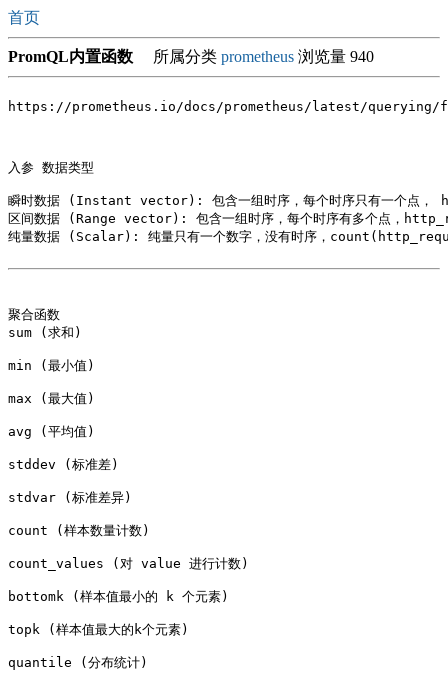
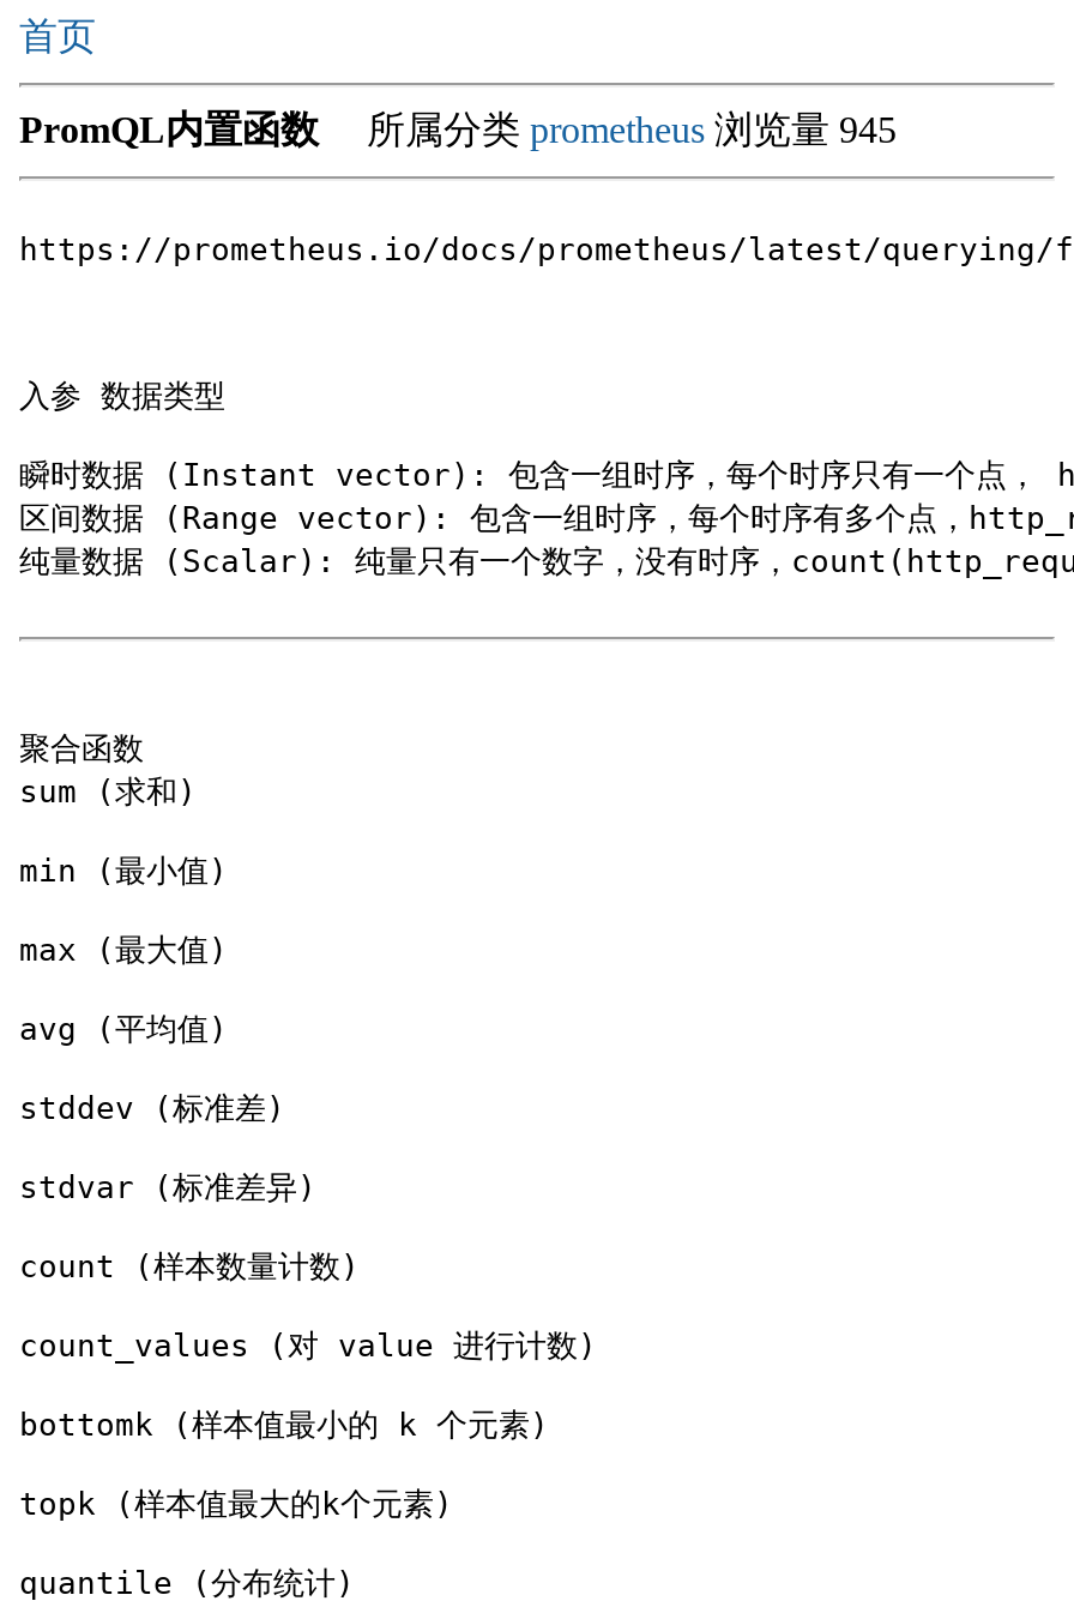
- PromQL内置函数所属分类prometheus浏览量 940
+ PromQL内置函数所属分类prometheus浏览量 945
